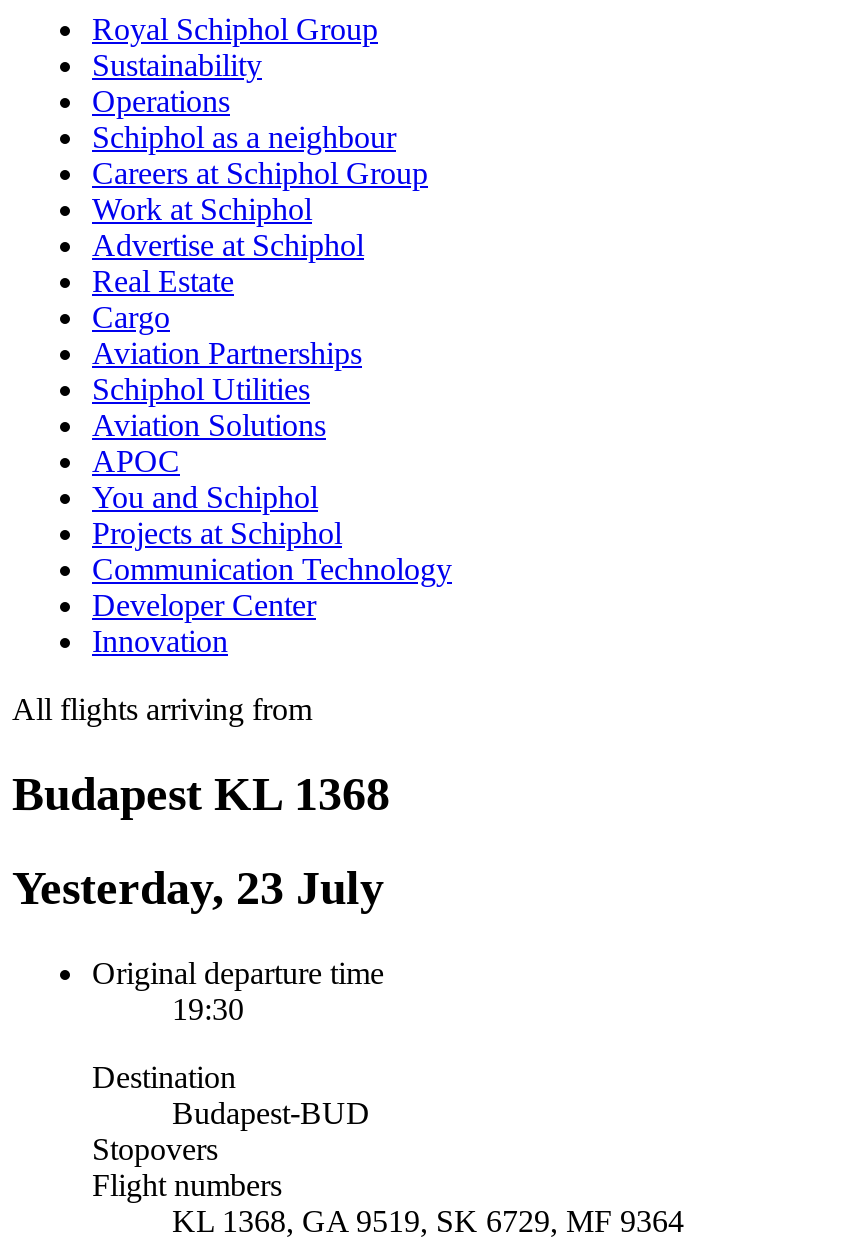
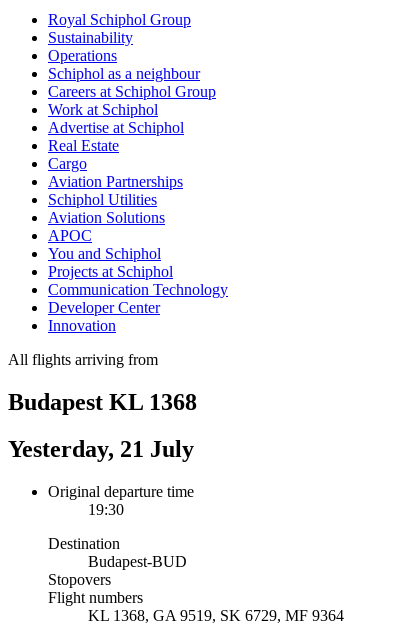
- Yesterday, 23 July
+ Yesterday, 21 July
